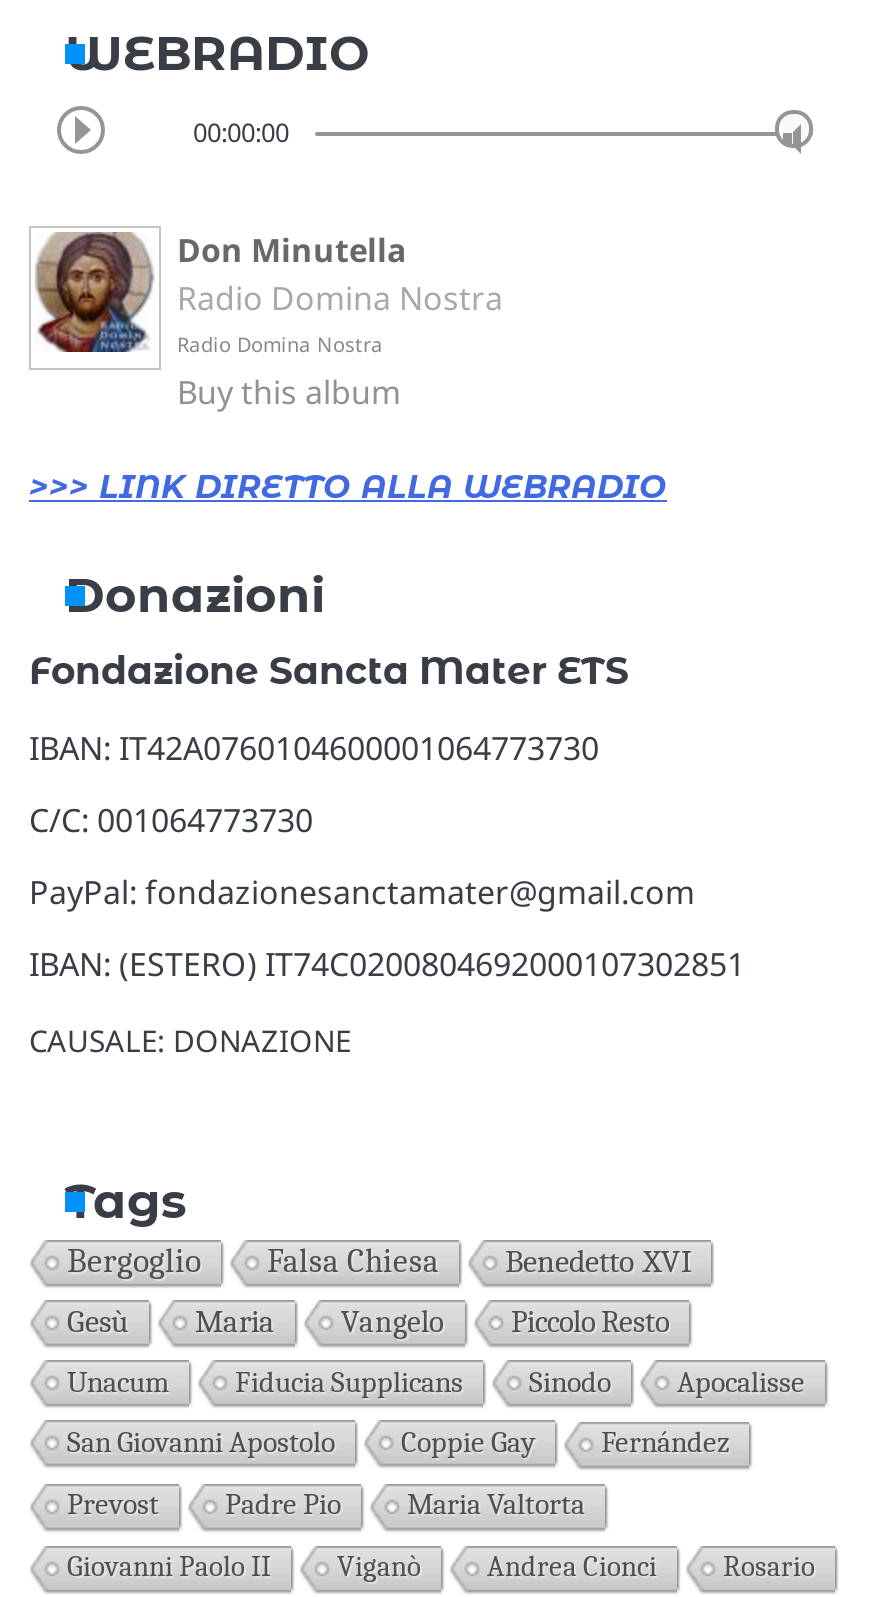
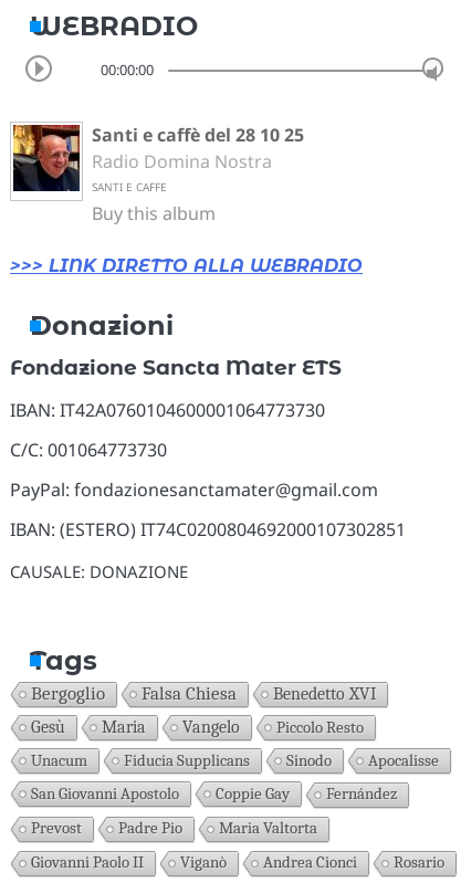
- [image]
- Don Minutella
+ [image]
+ Santi e caffè del 28 10 25

- Radio Domina Nostra
+ SANTI E CAFFE
